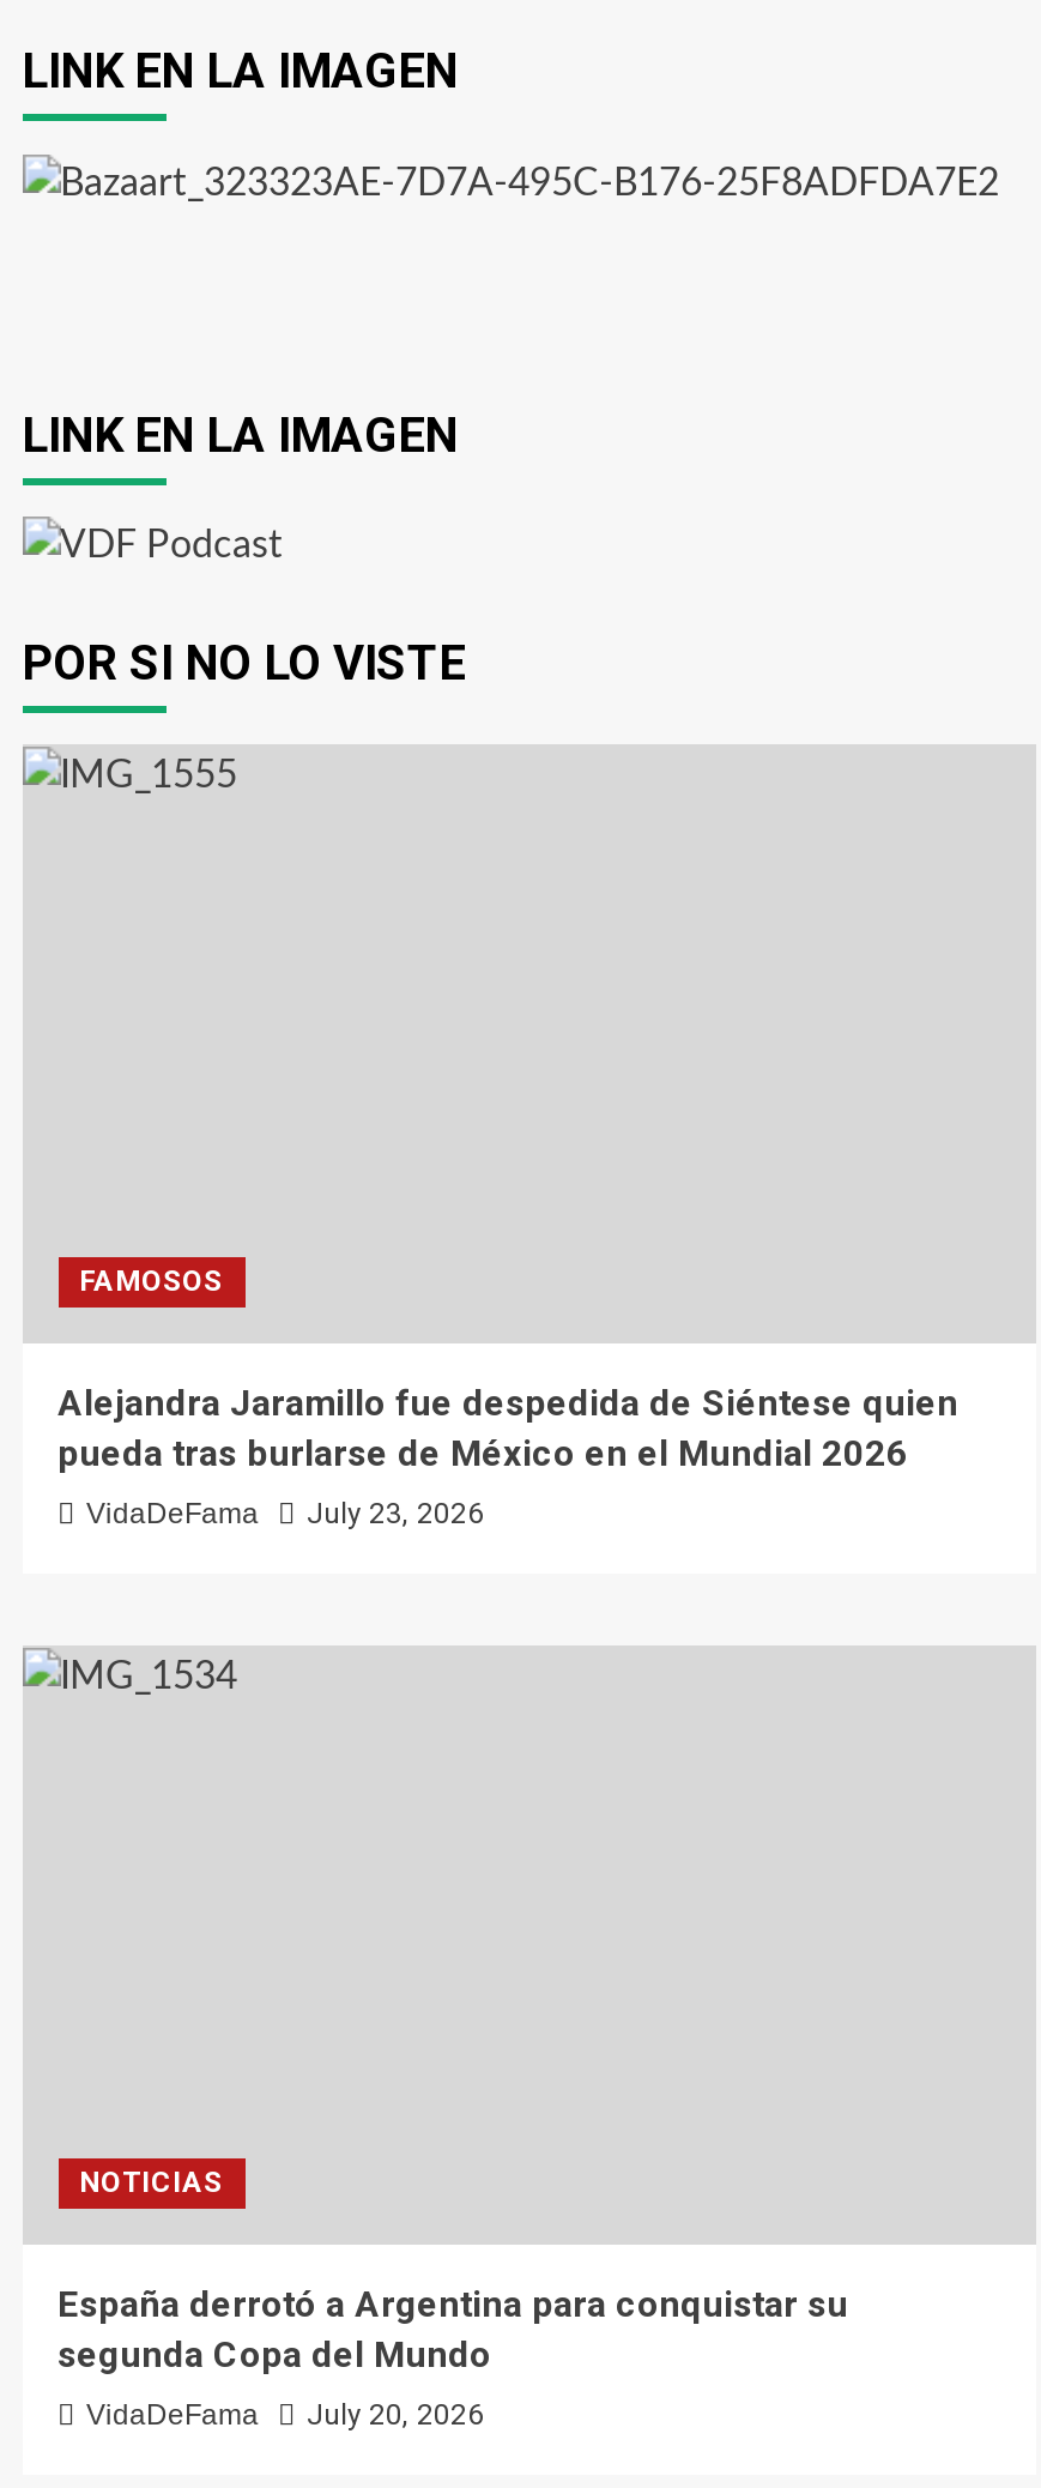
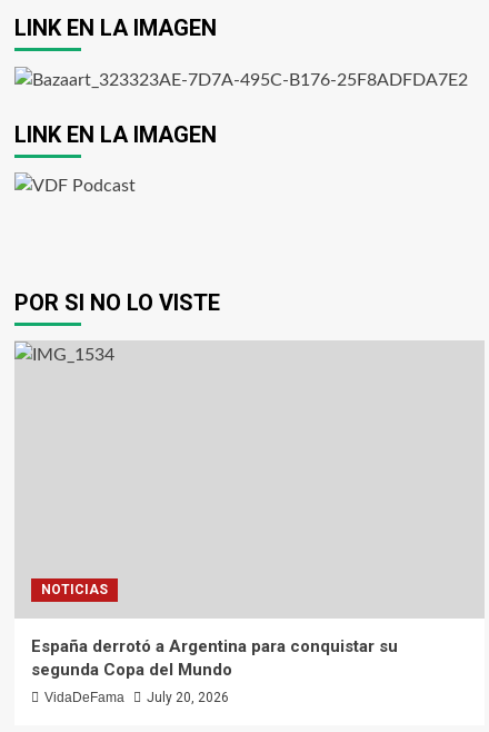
- FAMOSOS
- Alejandra Jaramillo fue despedida de Siéntese quien
- pueda tras burlarse de México en el Mundial 2026
- VidaDeFama
- July 23, 2026
